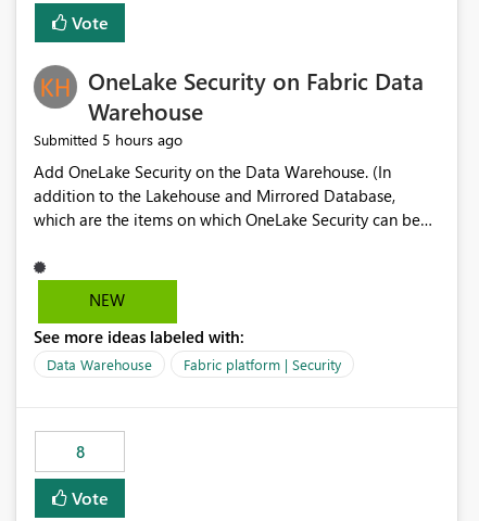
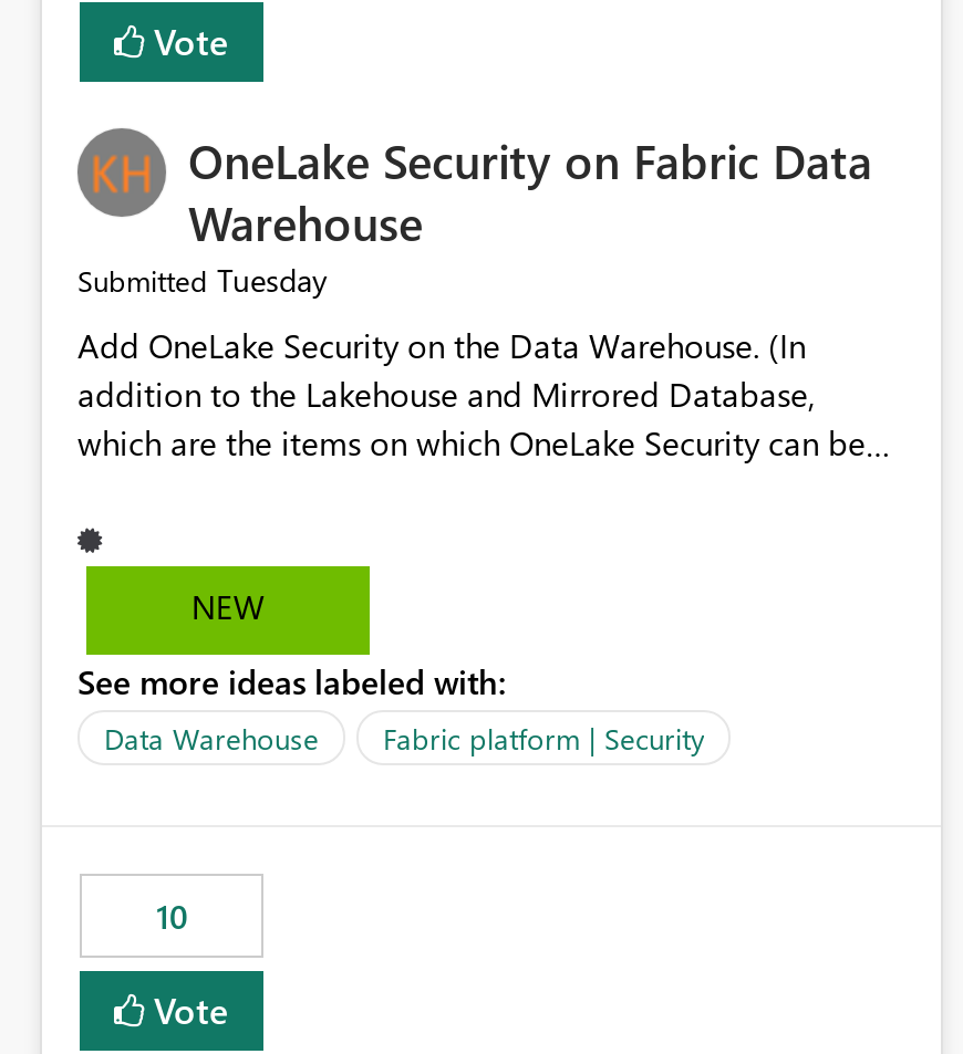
- Submitted 5 hours ago
+ Submitted Tuesday

- 8
+ 10
